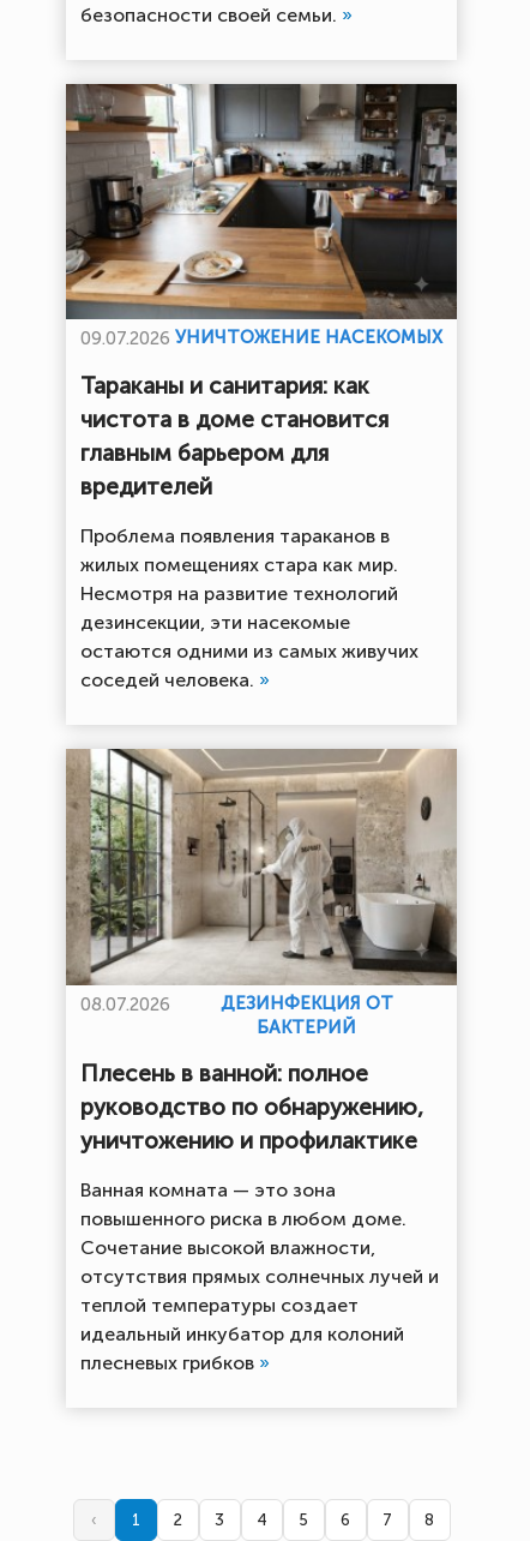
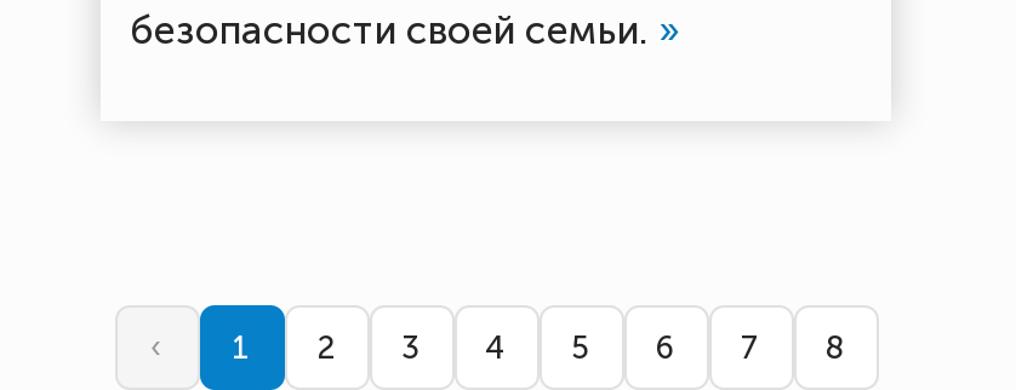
- [image]
- 09.07.2026 УНИЧТОЖЕНИЕ НАСЕКОМЫХ
- Тараканы и санитария: как
- чистота в доме становится
- главным барьером для
- вредителей
- Проблема появления тараканов в
- жилых помещениях стара как мир.
- Несмотря на развитие технологий
- дезинсекции, эти насекомые
- остаются одними из самых живучих
- соседей человека.»

- [image]
- 08.07.2026
- ДЕЗИНФЕКЦИЯ ОТ
- БАКТЕРИЙ
- Плесень в ванной: полное
- руководство по обнаружению,
- уничтожению и профилактике
- Ванная комната — это зона
- повышенного риска в любом доме.
- Сочетание высокой влажности,
- отсутствия прямых солнечных лучей и
- теплой температуры создает
- идеальный инкубатор для колоний
- плесневых грибков»
